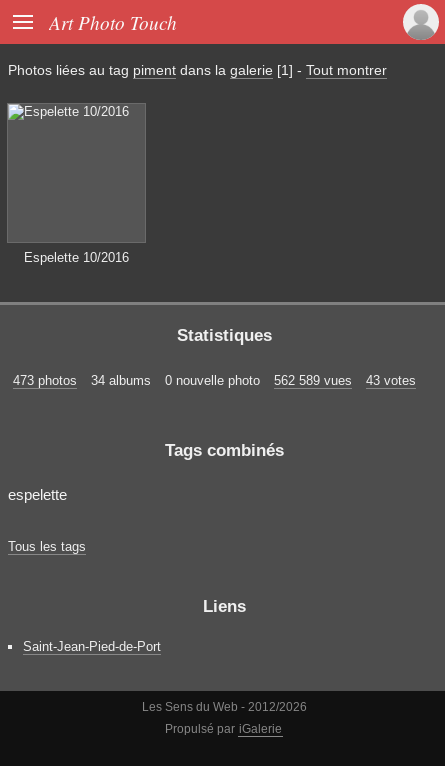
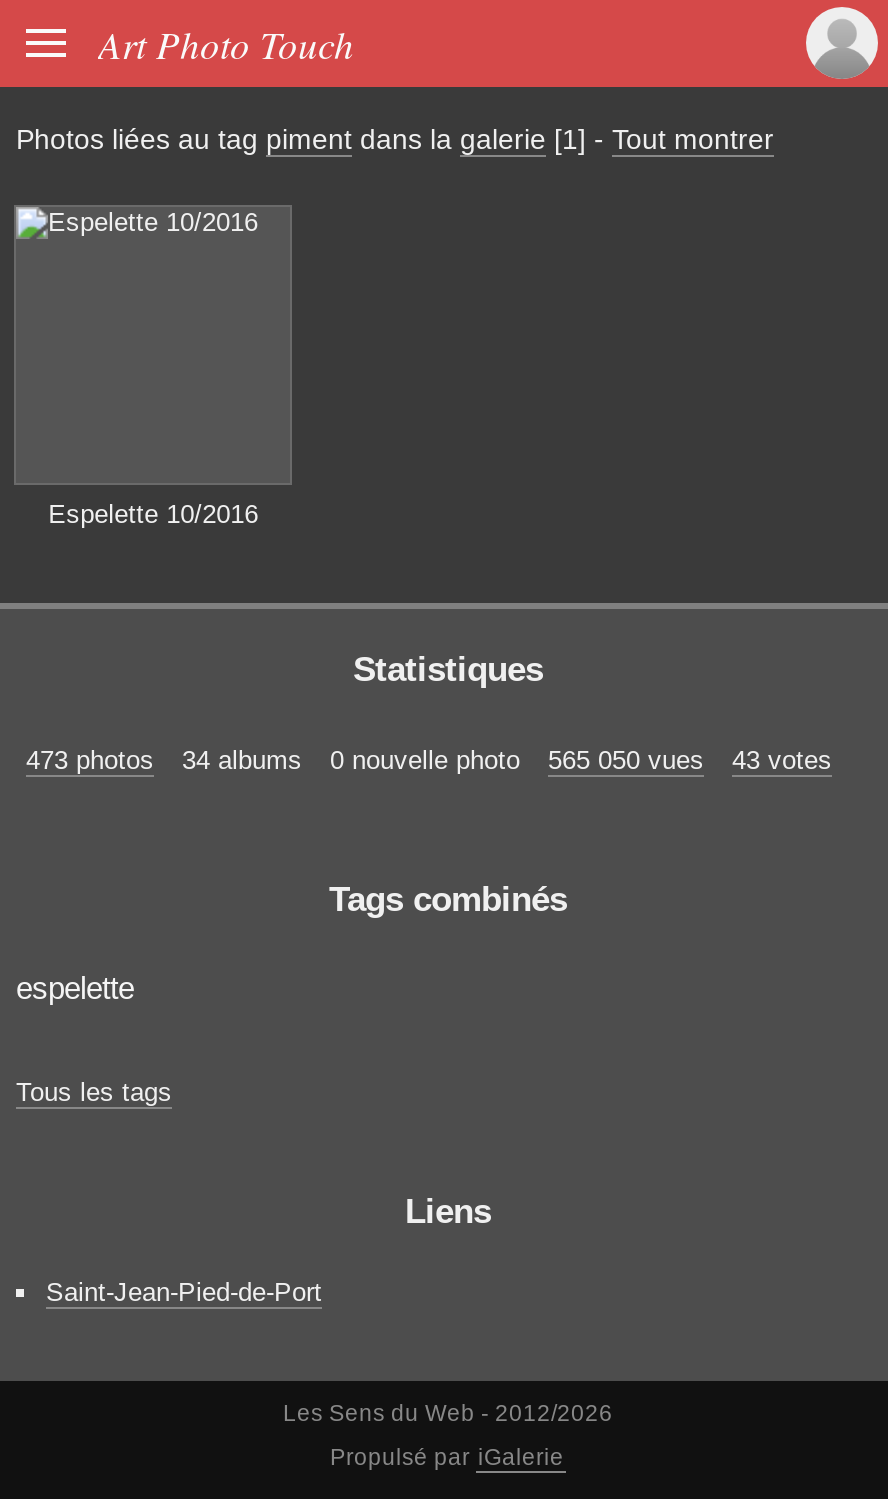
- 473 photos 34 albums 0 nouvelle photo 562 589 vues 43 votes
+ 473 photos 34 albums 0 nouvelle photo 565 050 vues 43 votes
